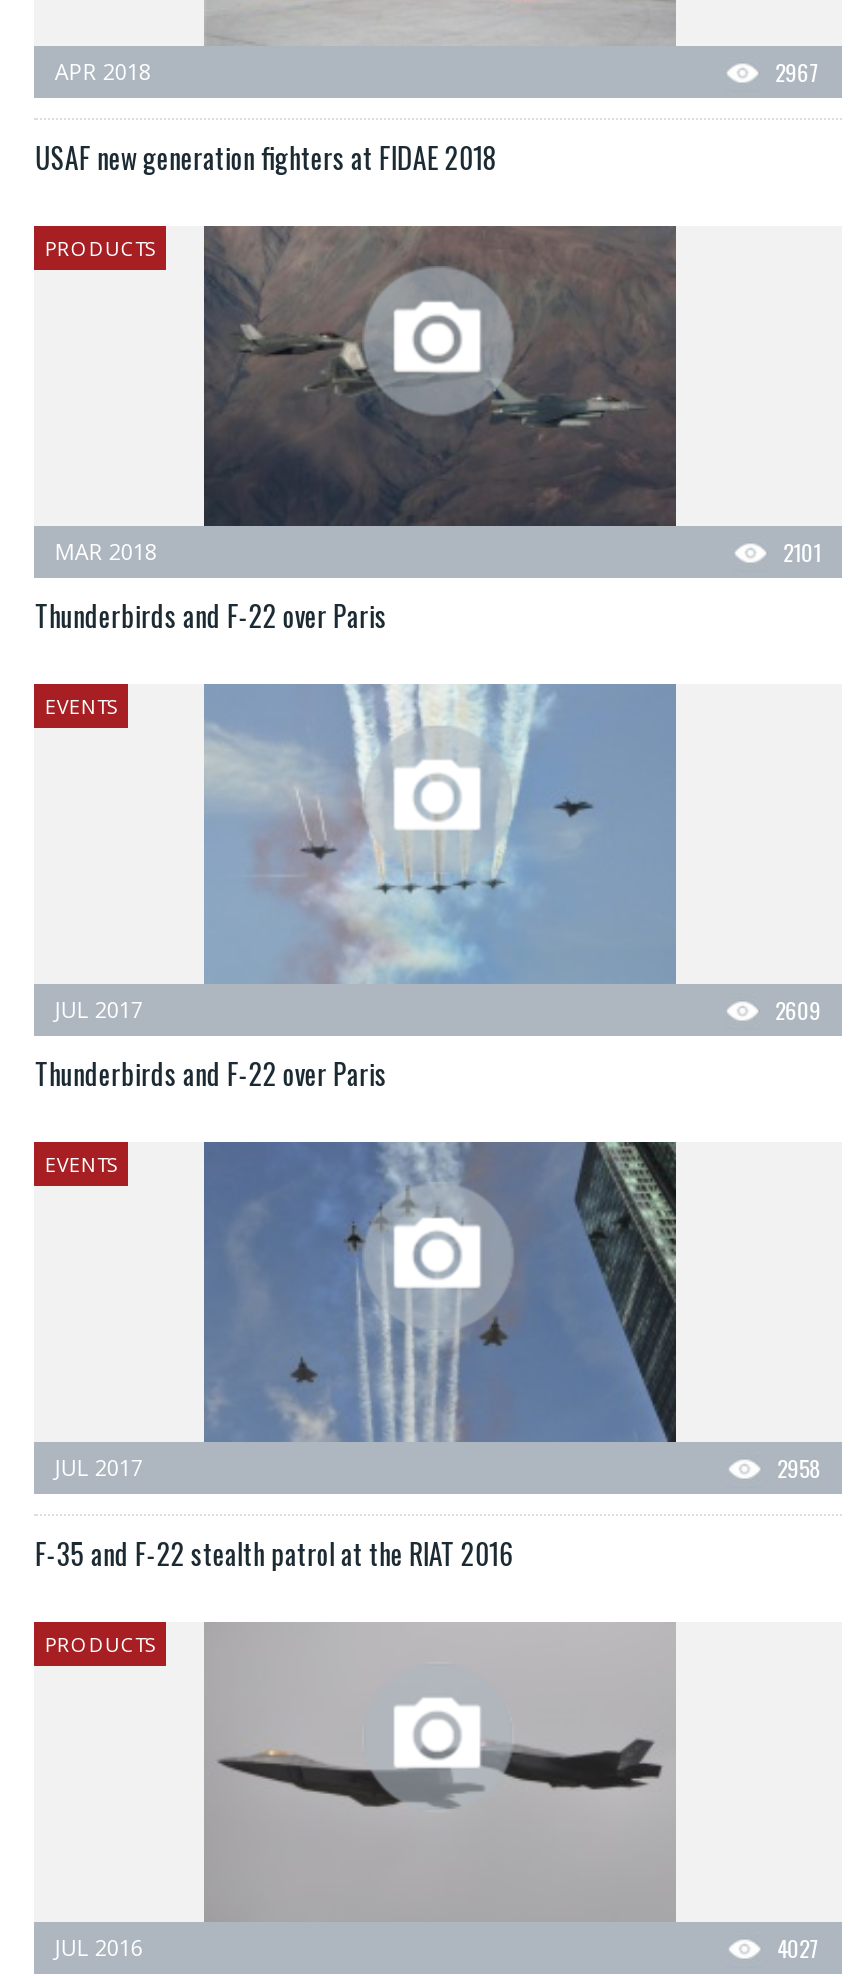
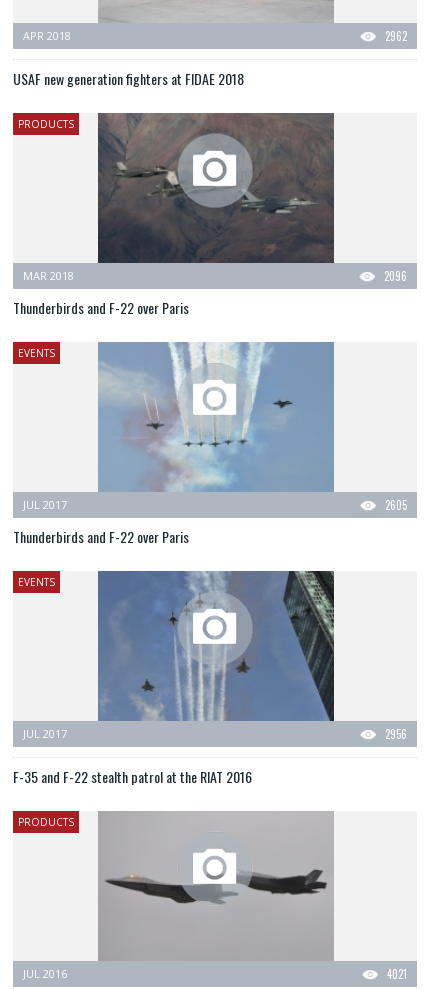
- 2967
+ 2962

- 2101
+ 2096

- 2609
+ 2605

- 2958
+ 2956

- 4027
+ 4021
